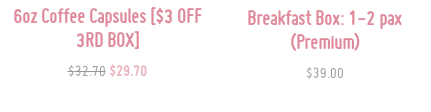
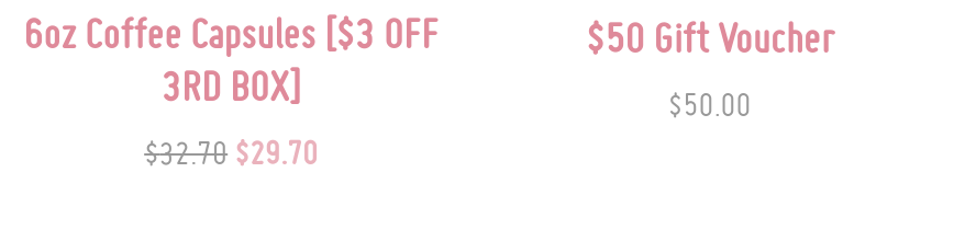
- Breakfast Box: 1-2 pax
- (Premium)
- $39.00
+ $50 Gift Voucher
+ $50.00
